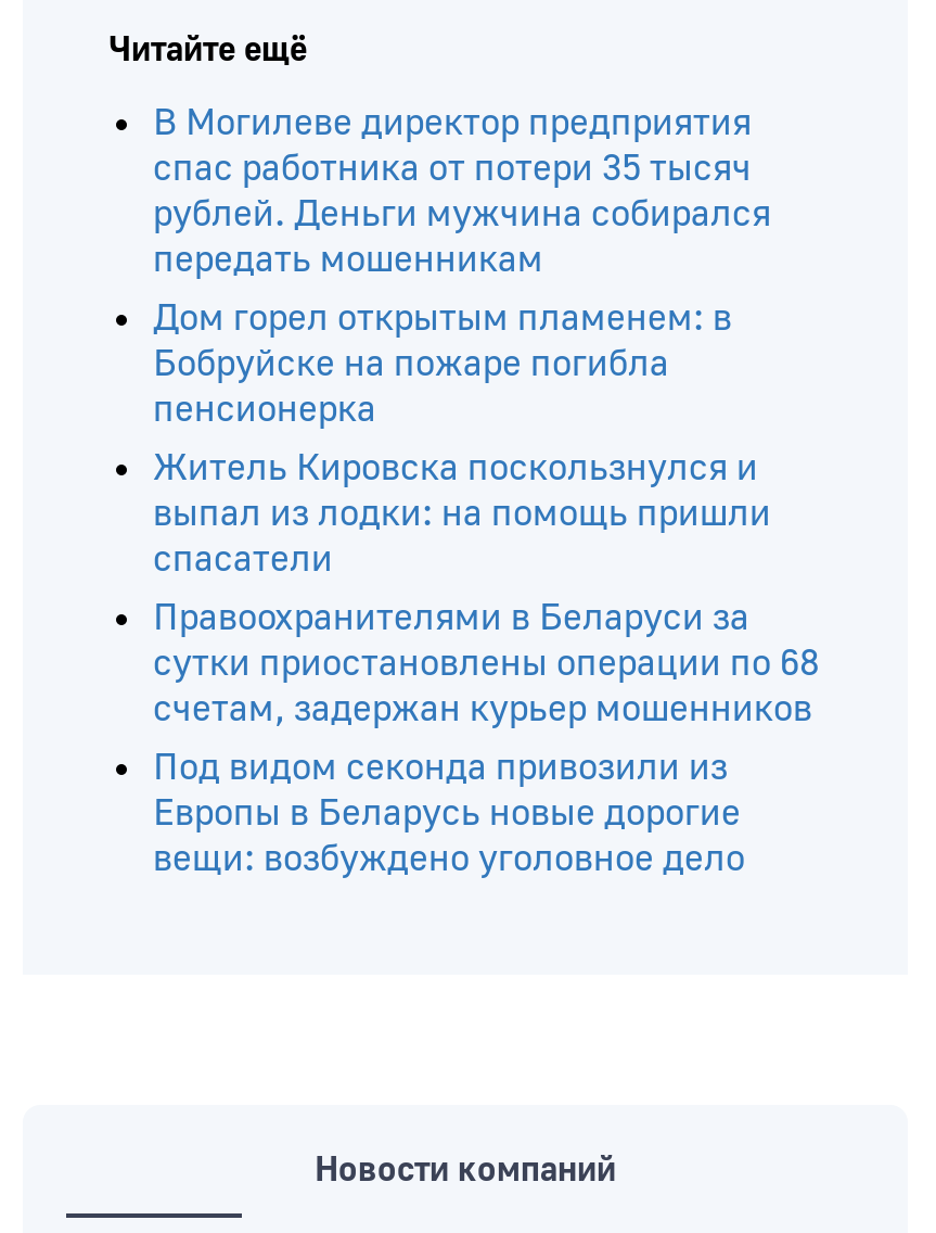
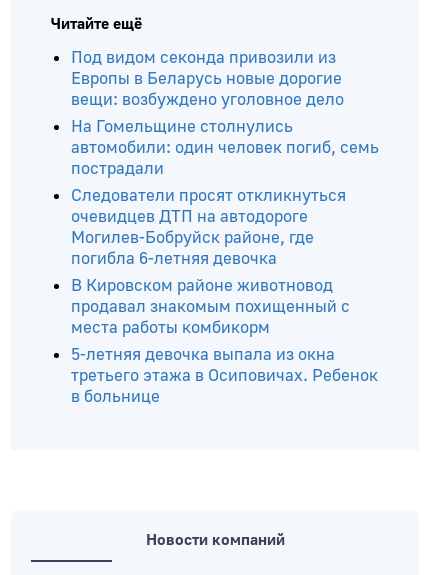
- В Могилеве директор предприятия
- спас работника от потери 35 тысяч
- рублей. Деньги мужчина собирался
- передать мошенникам
- Дом горел открытым пламенем: в
- Бобруйске на пожаре погибла
- пенсионерка
- Житель Кировска поскользнулся и
- выпал из лодки: на помощь пришли
- спасатели
- Правоохранителями в Беларуси за
- сутки приостановлены операции по 68
- счетам, задержан курьер мошенников

moved up: Под видом секонда привозили из | Европы в Беларусь новые дорогие | вещи: возбуждено уголовное дело

+ На Гомельщине столнулись
+ автомобили: один человек погиб, семь
+ пострадали
+ Следователи просят откликнуться
+ очевидцев ДТП на автодороге
+ Могилев-Бобруйск районе, где
+ погибла 6-летняя девочка
+ В Кировском районе животновод
+ продавал знакомым похищенный с
+ места работы комбикорм
+ 5-летняя девочка выпала из окна
+ третьего этажа в Осиповичах. Ребенок
+ в больнице
